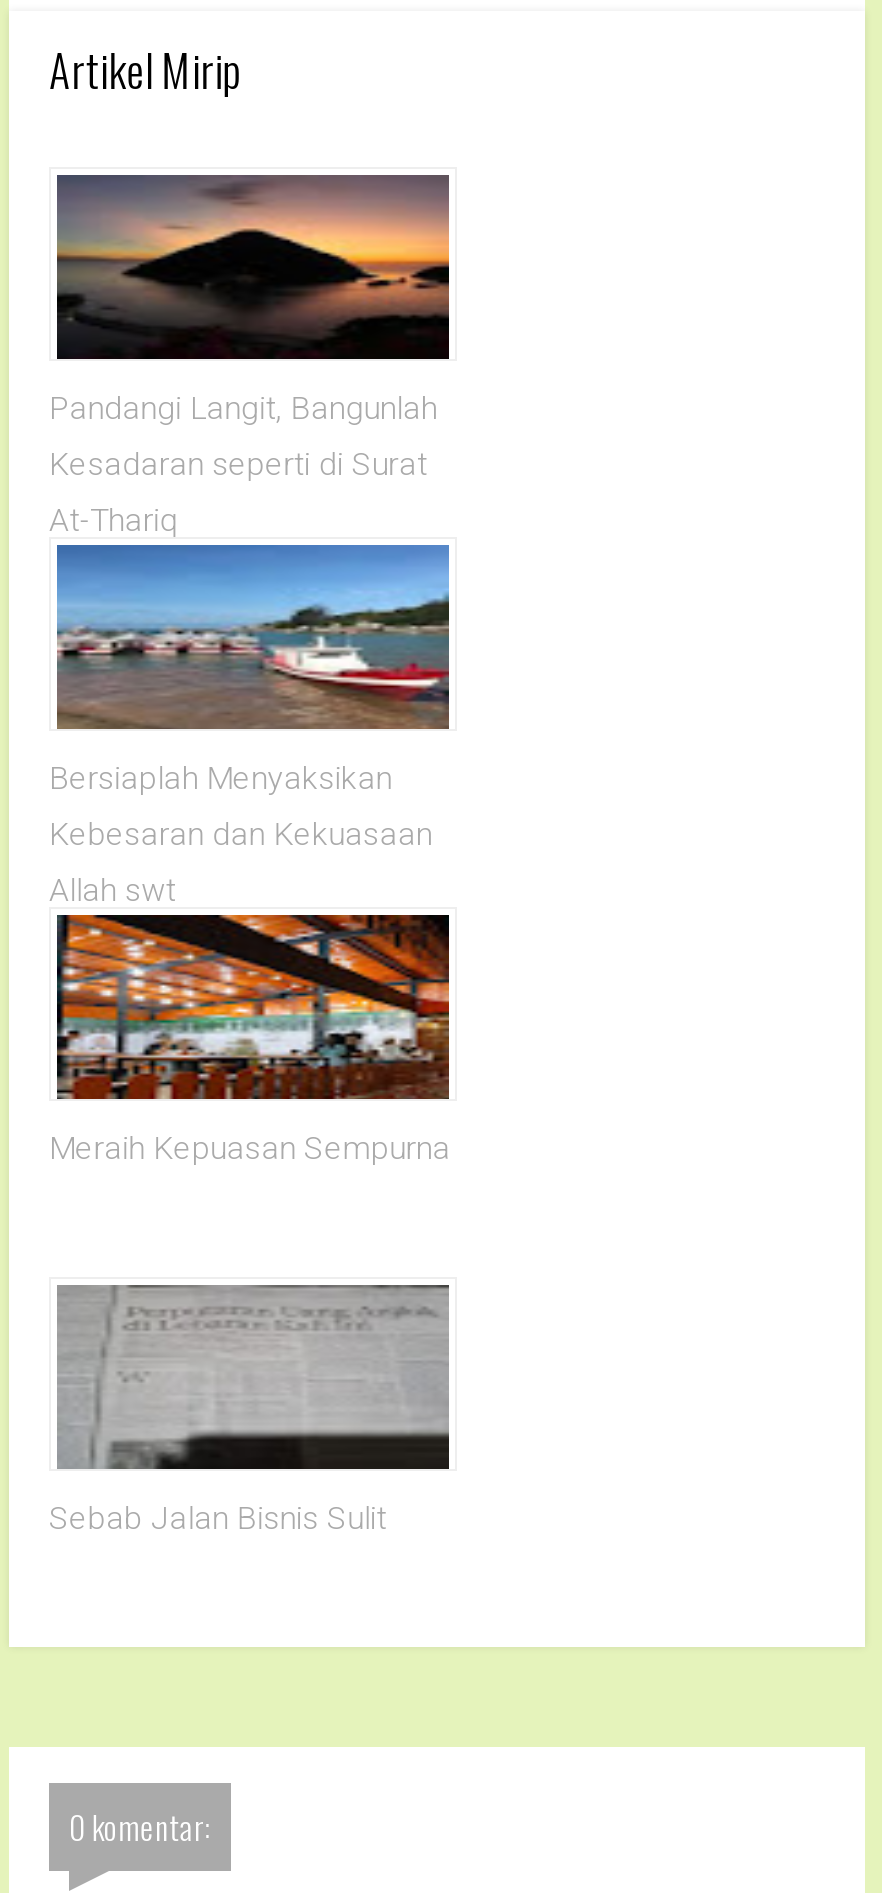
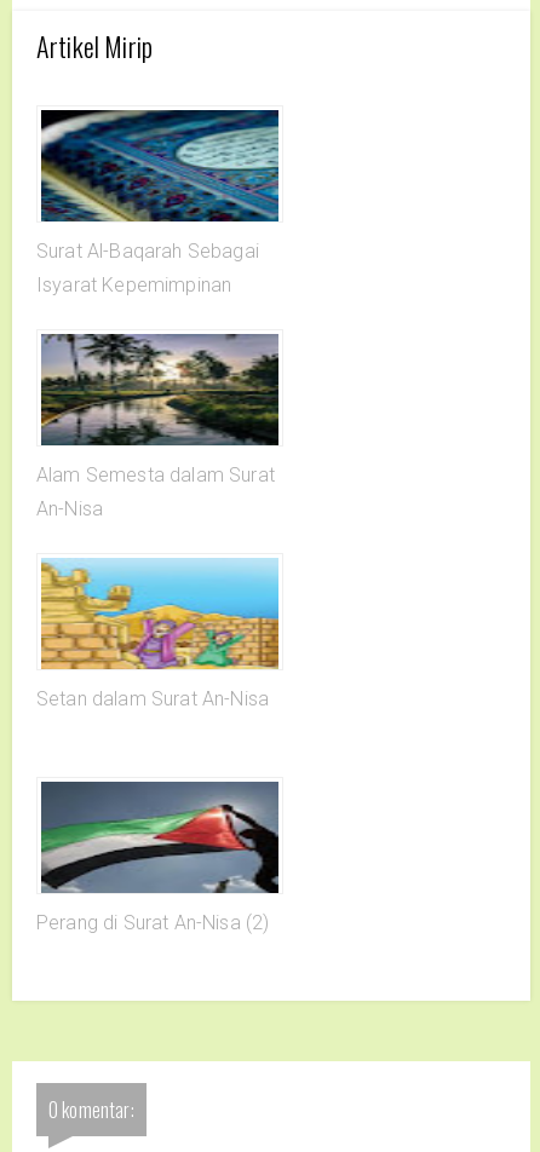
- [image]
- Pandangi Langit, Bangunlah
- Kesadaran seperti di Surat
- At-Thariq
+ [image]
+ Surat Al-Baqarah Sebagai
+ Isyarat Kepemimpinan

- [image]
- Bersiaplah Menyaksikan
- Kebesaran dan Kekuasaan
- Allah swt
+ [image]
+ Alam Semesta dalam Surat
+ An-Nisa

- [image]
- Meraih Kepuasan Sempurna
+ [image]
+ Setan dalam Surat An-Nisa

- [image]
- Sebab Jalan Bisnis Sulit
+ [image]
+ Perang di Surat An-Nisa (2)
